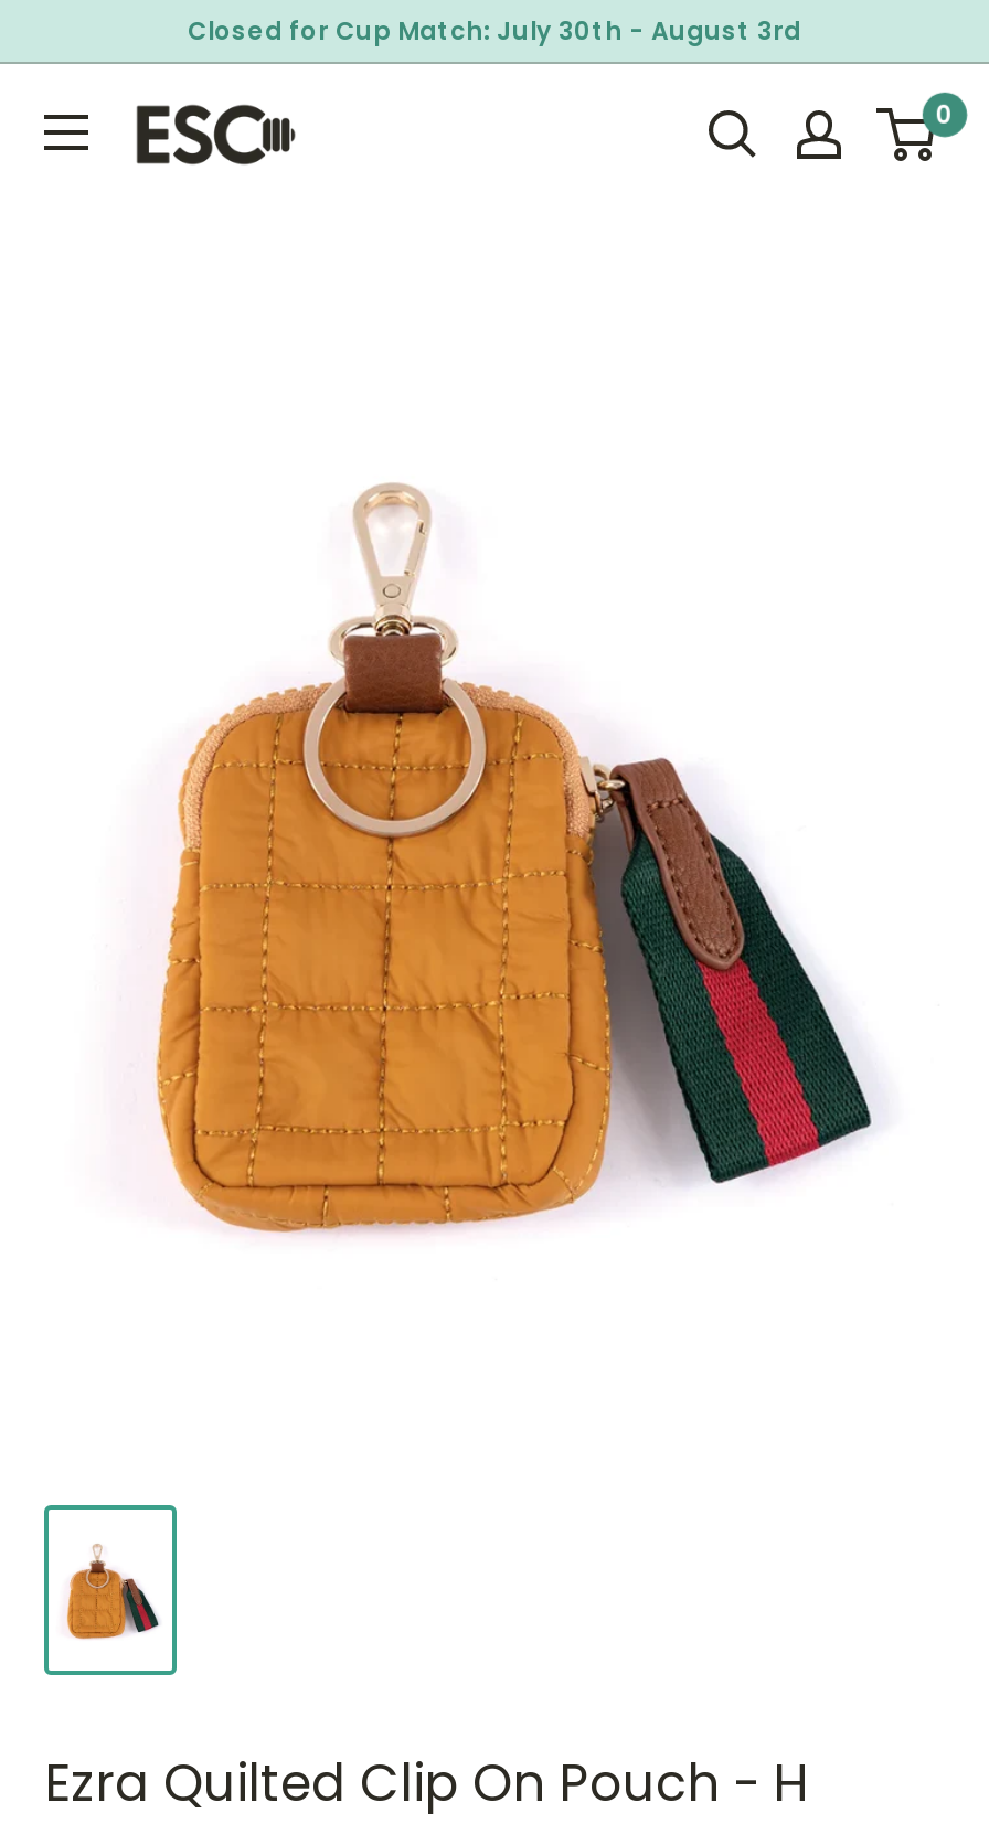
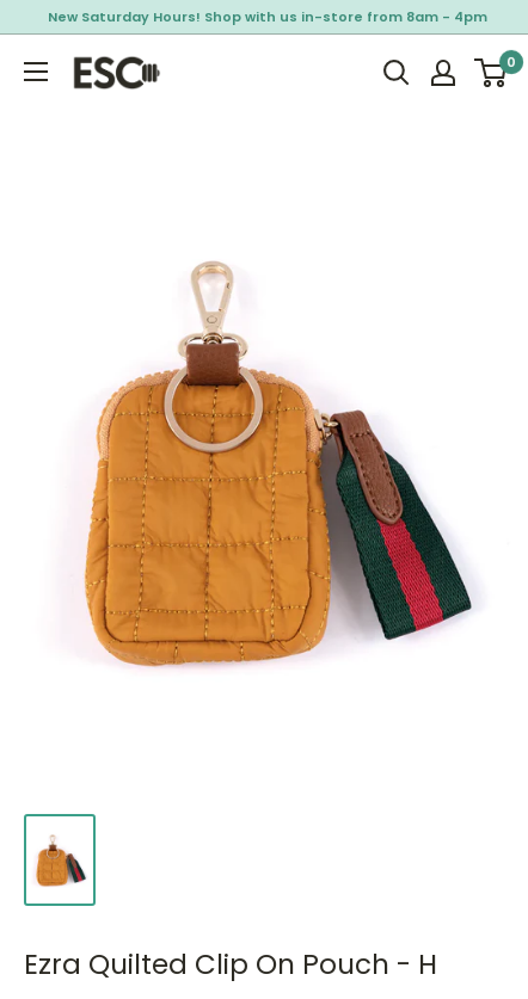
- Closed for Cup Match: July 30th - August 3rd
+ New Saturday Hours! Shop with us in-store from 8am - 4pm
